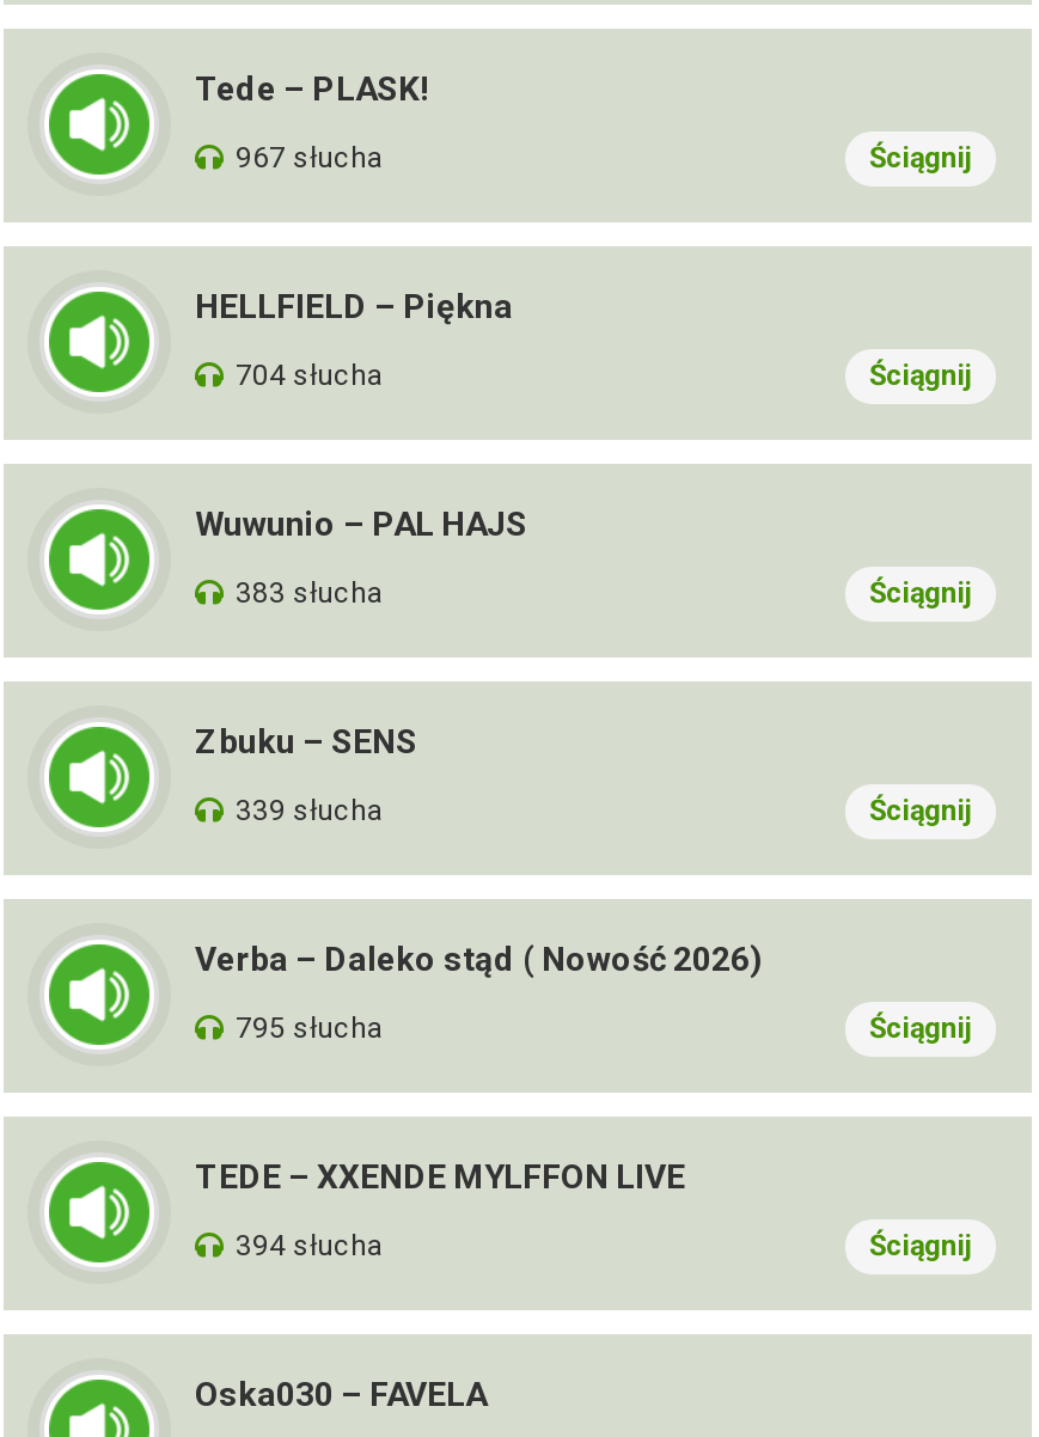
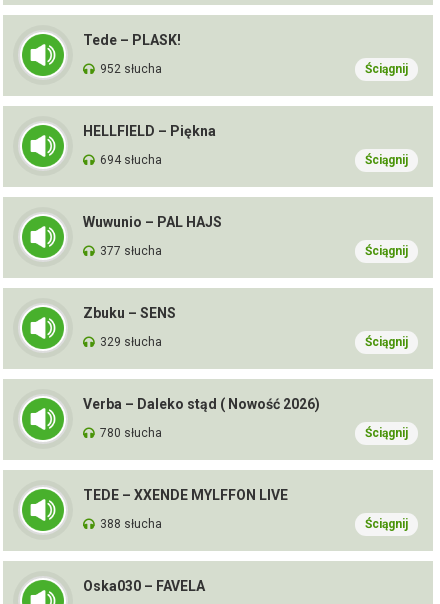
- 967 słucha
+ 952 słucha

- 704 słucha
+ 694 słucha

- 383 słucha
+ 377 słucha

- 339 słucha
+ 329 słucha

- 795 słucha
+ 780 słucha

- 394 słucha
+ 388 słucha
